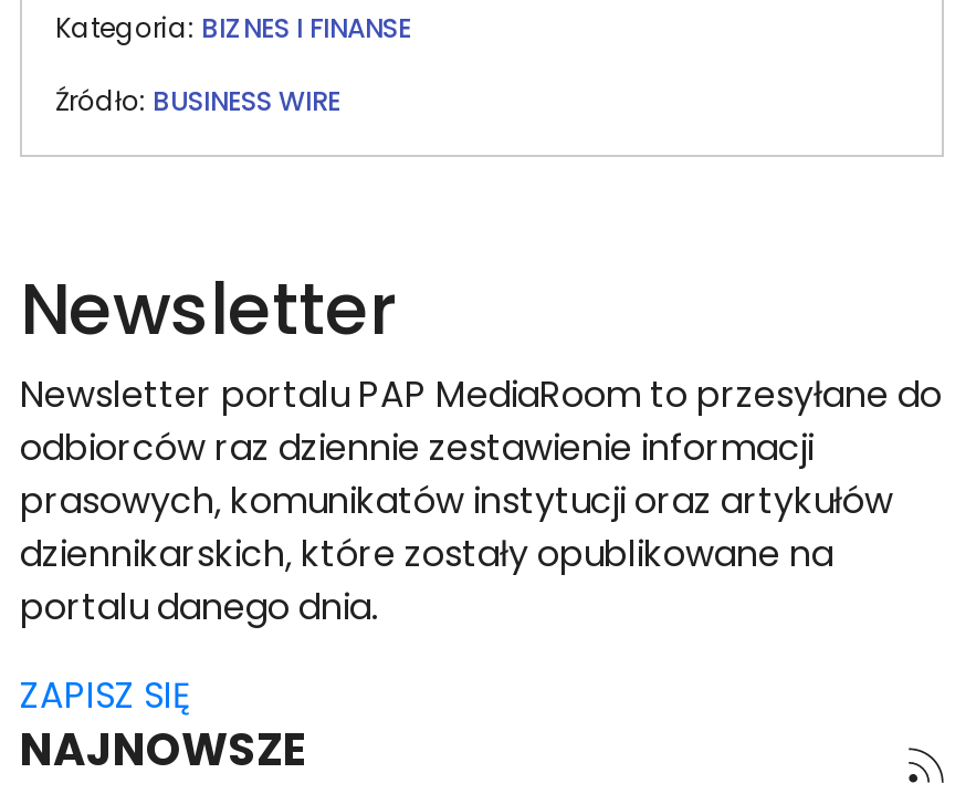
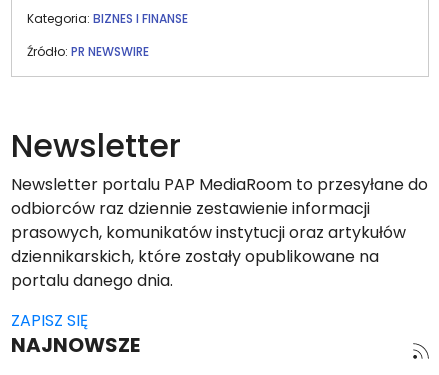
- Źródło: BUSINESS WIRE
+ Źródło: PR NEWSWIRE
